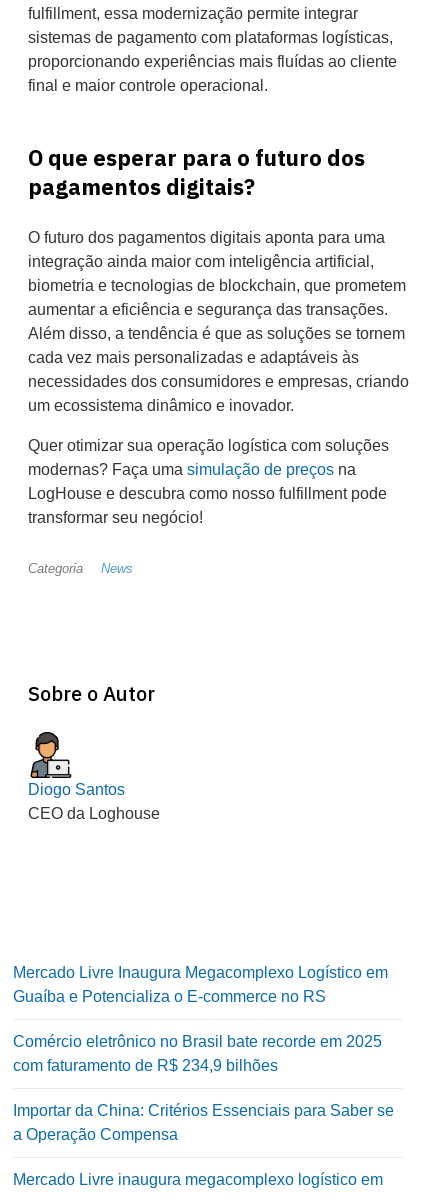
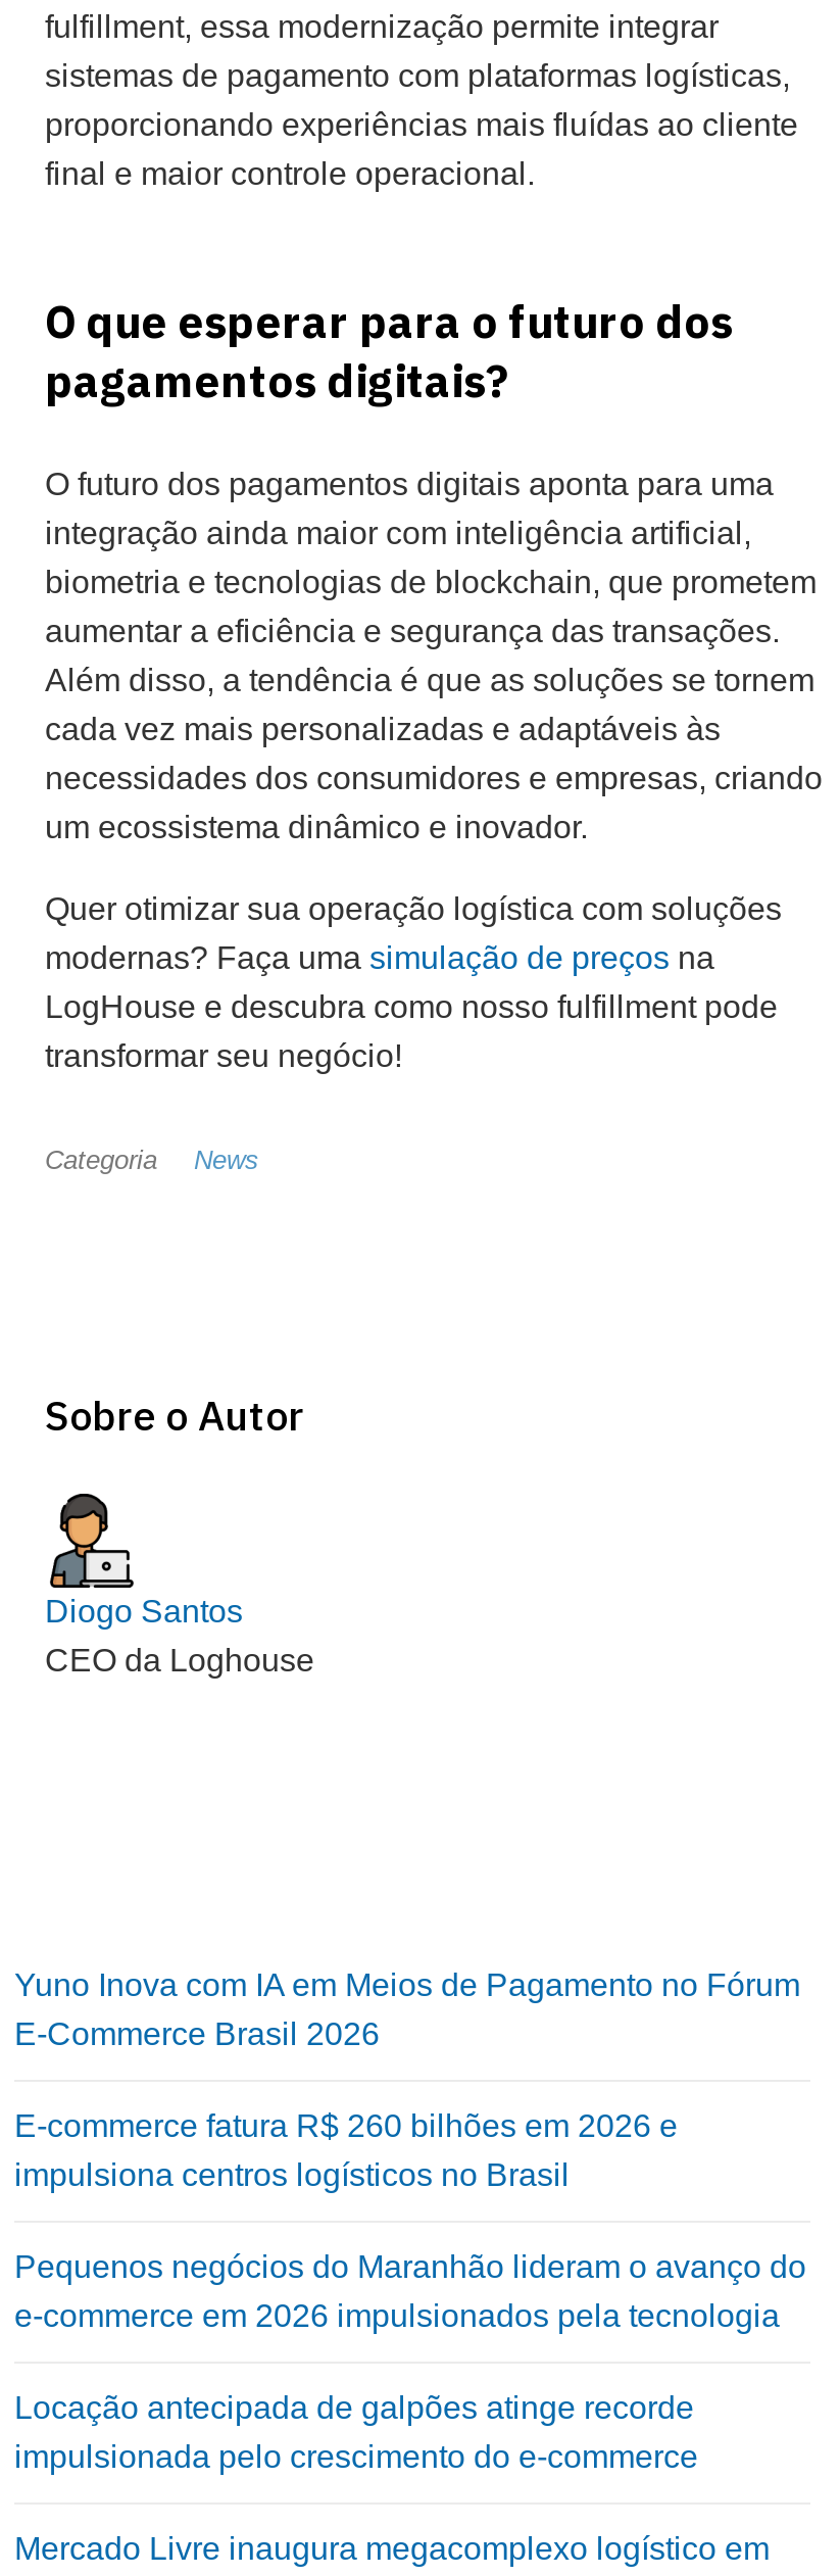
- Mercado Livre Inaugura Megacomplexo Logístico em
- Guaíba e Potencializa o E-commerce no RS
- Comércio eletrônico no Brasil bate recorde em 2025
- com faturamento de R$ 234,9 bilhões
- Importar da China: Critérios Essenciais para Saber se
- a Operação Compensa
+ Yuno Inova com IA em Meios de Pagamento no Fórum
+ E-Commerce Brasil 2026
+ E-commerce fatura R$ 260 bilhões em 2026 e
+ impulsiona centros logísticos no Brasil
+ Pequenos negócios do Maranhão lideram o avanço do
+ e-commerce em 2026 impulsionados pela tecnologia
+ Locação antecipada de galpões atinge recorde
+ impulsionada pelo crescimento do e-commerce
